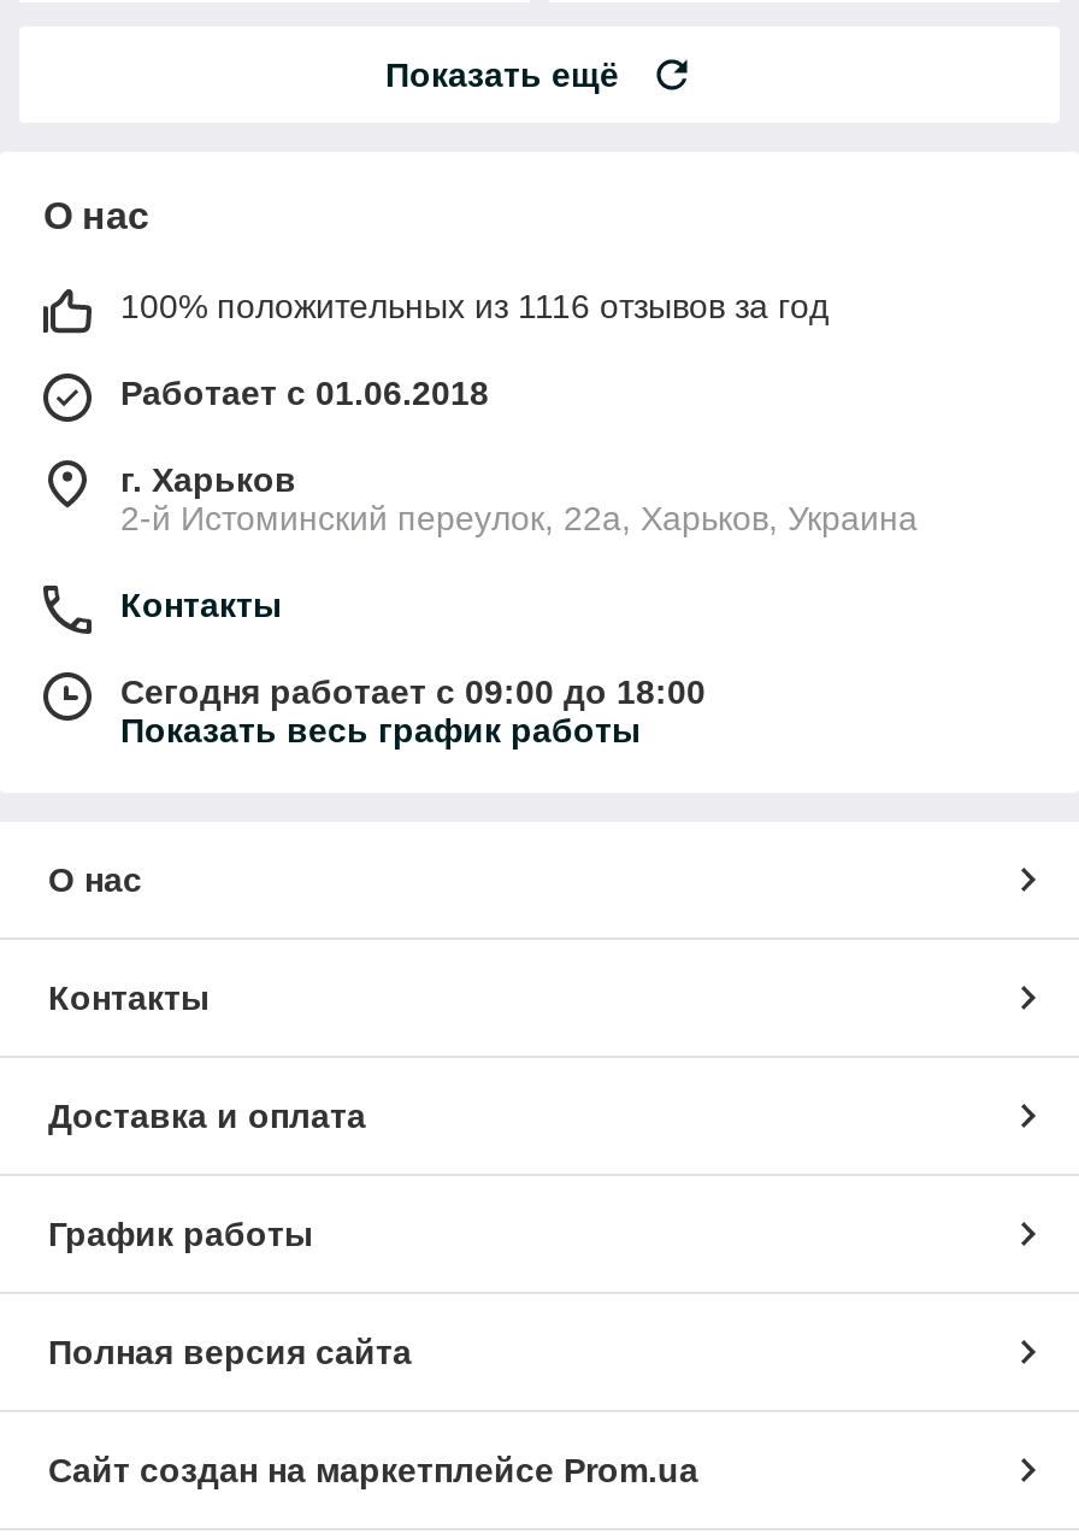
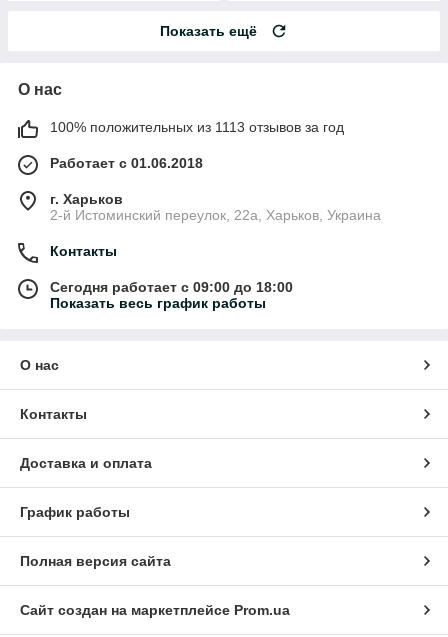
- 100% положительных из 1116 отзывов за год
+ 100% положительных из 1113 отзывов за год
